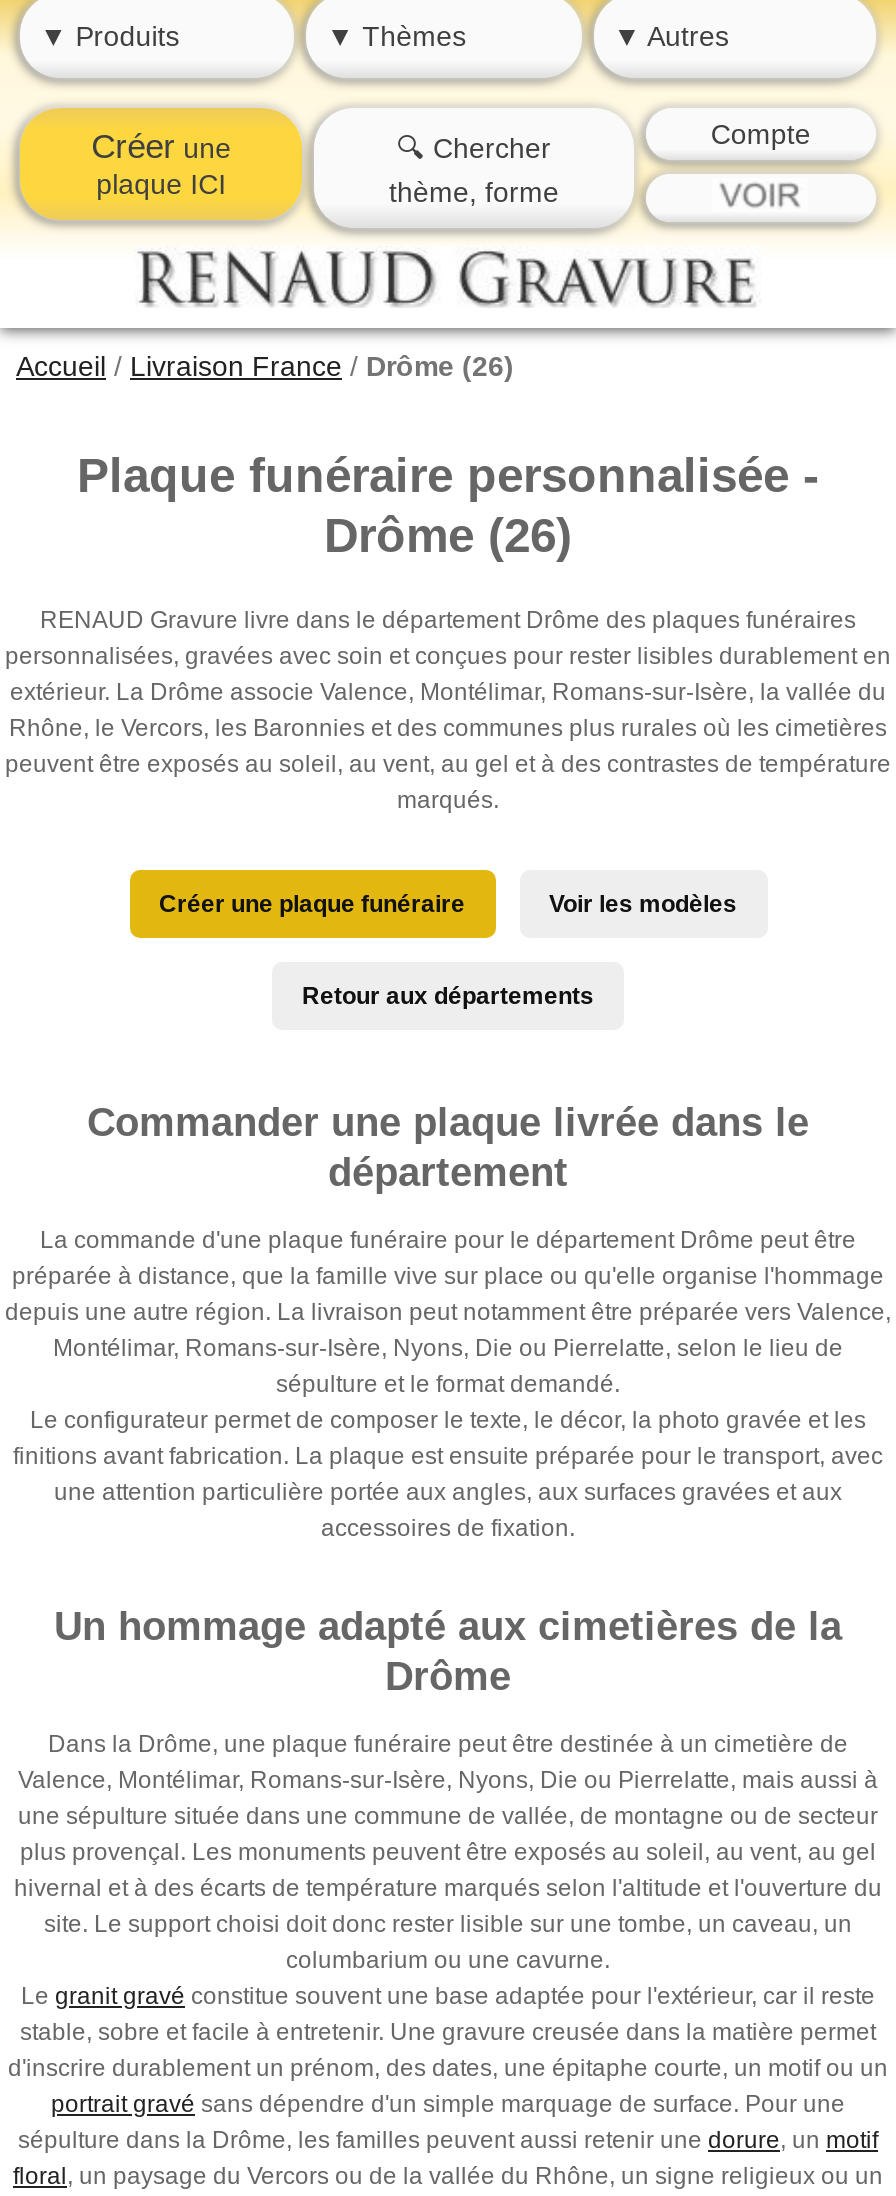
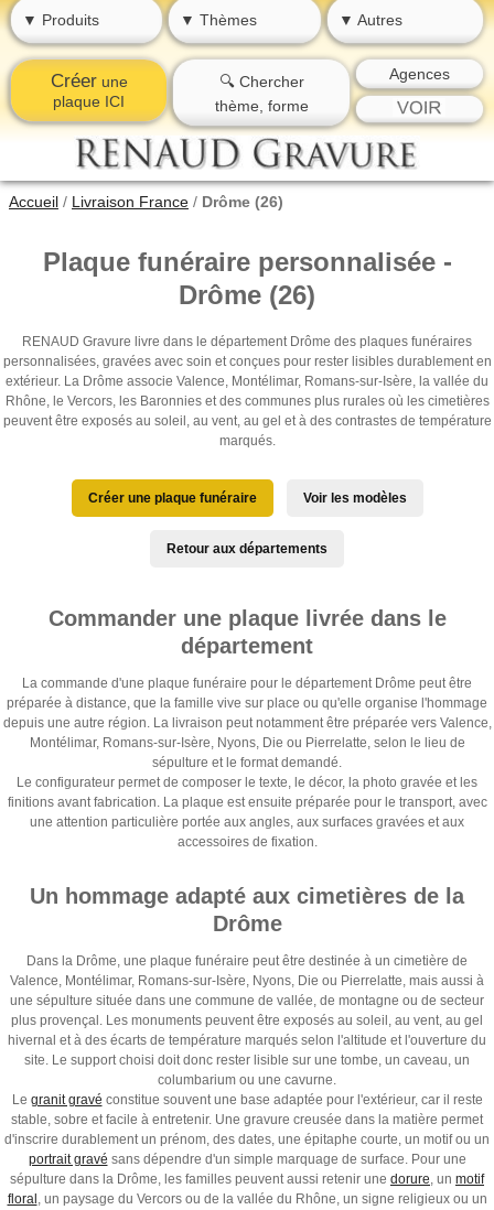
- Compte
+ Agences
